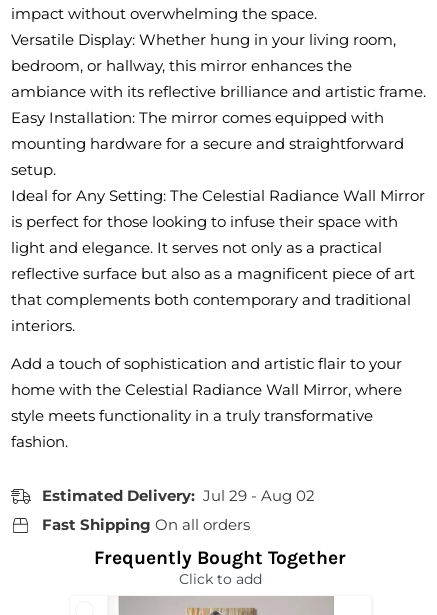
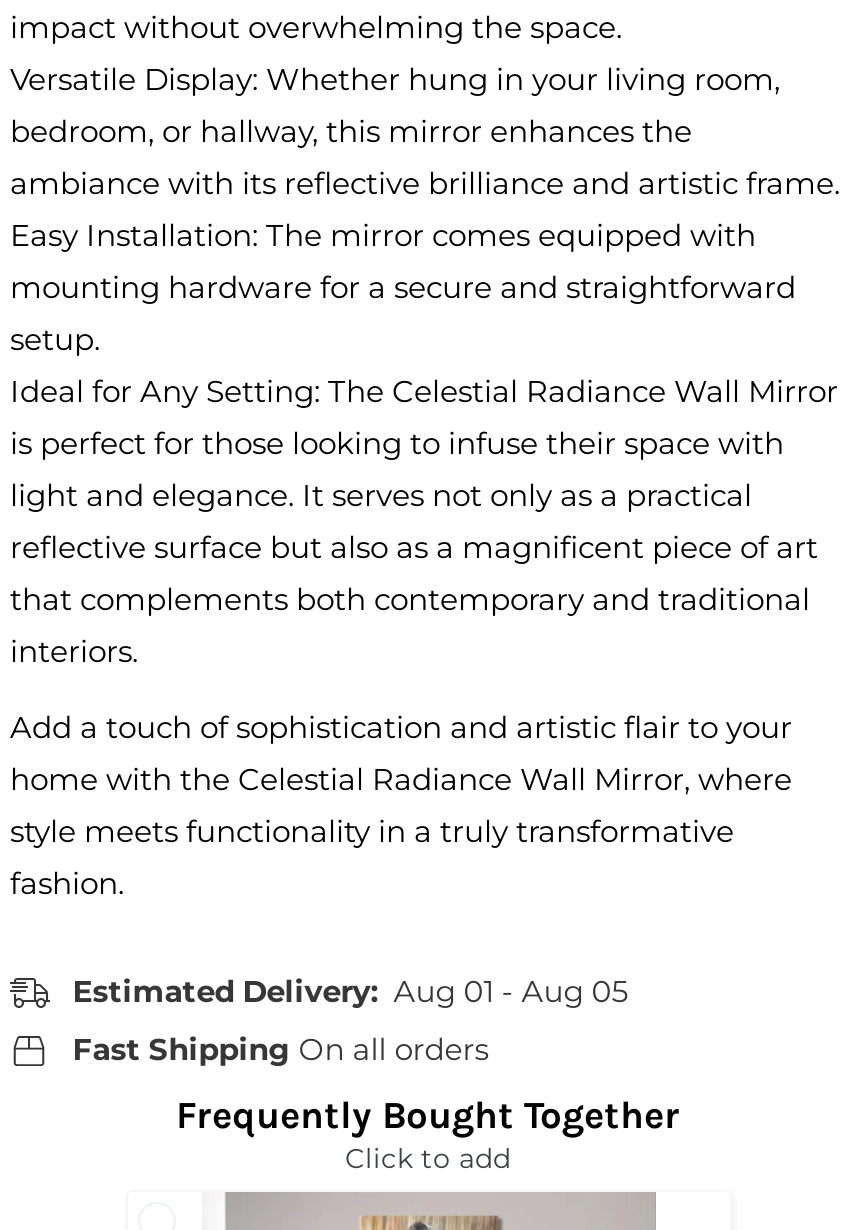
- Estimated Delivery: Jul 29 - Aug 02
+ Estimated Delivery: Aug 01 - Aug 05
